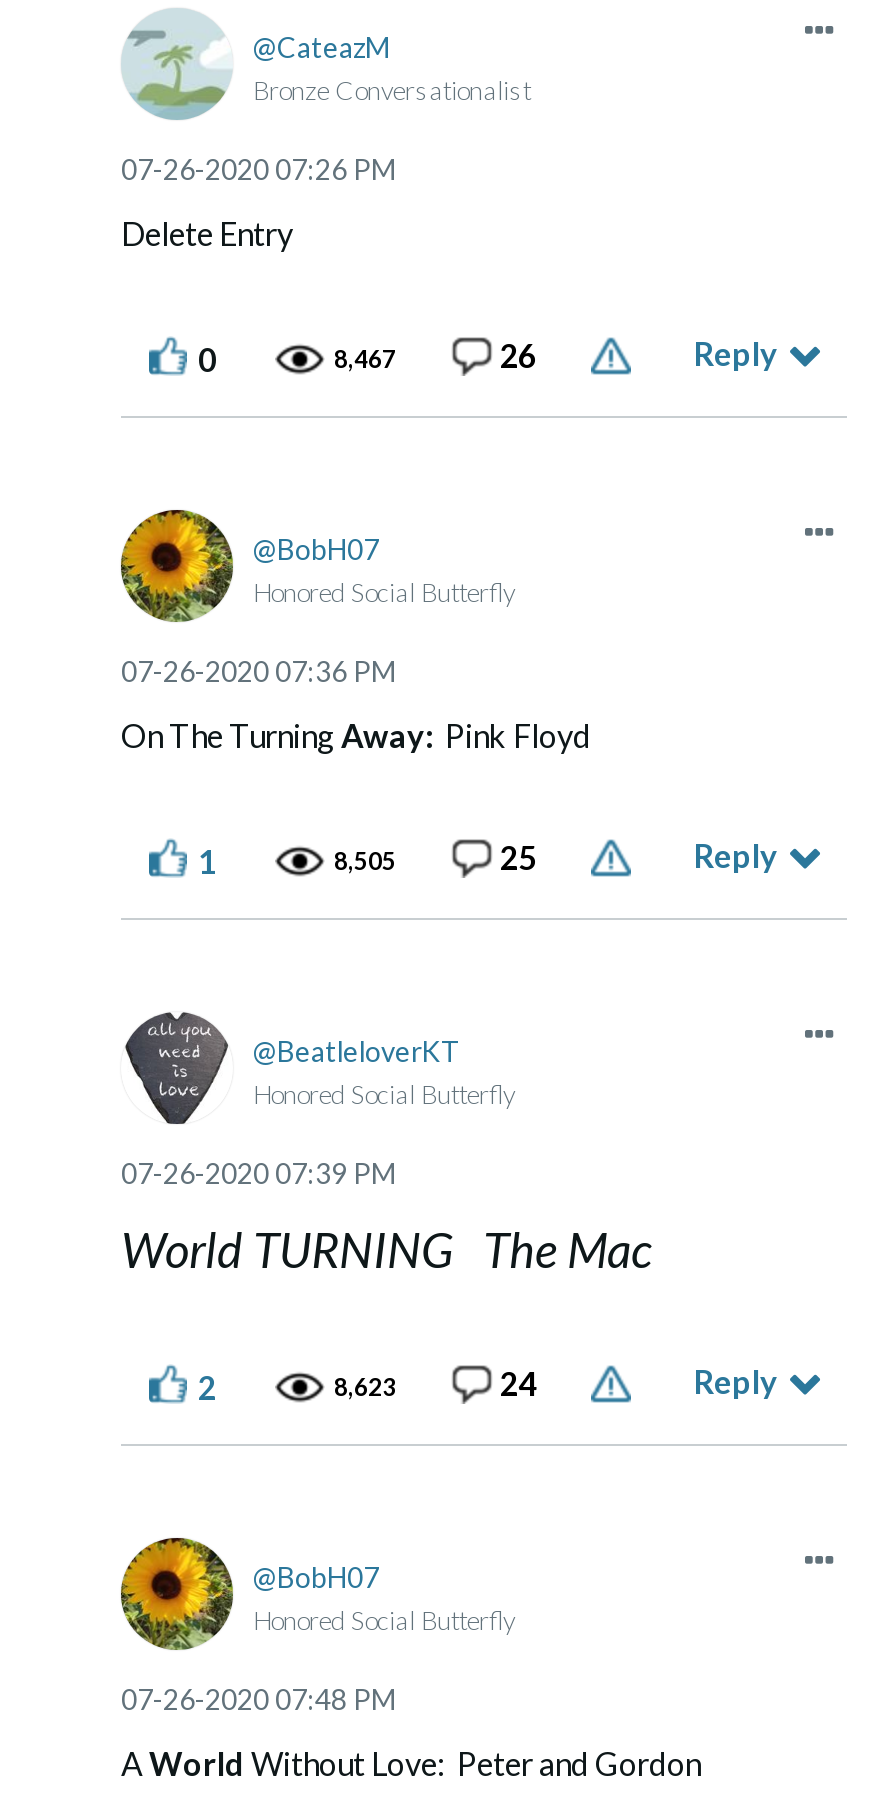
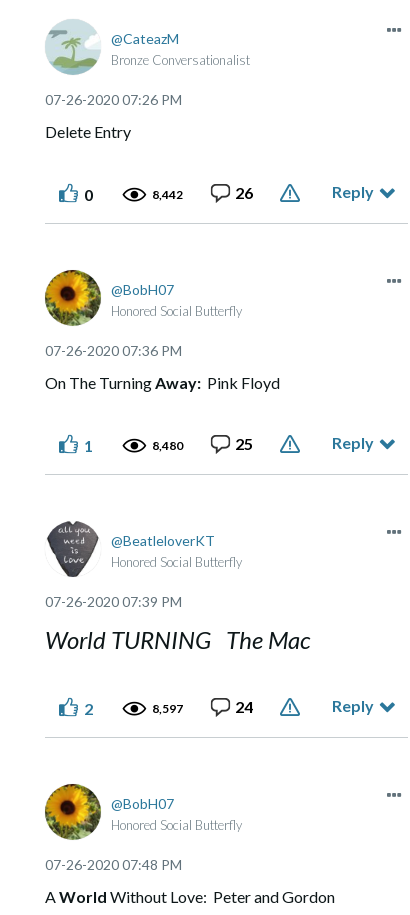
- 8,467
+ 8,442

- 8,505
+ 8,480

- 8,623
+ 8,597
